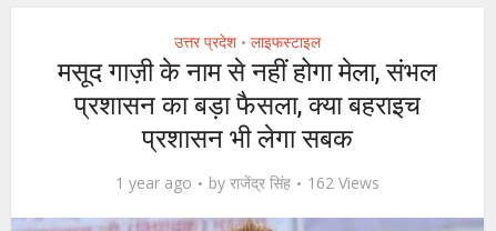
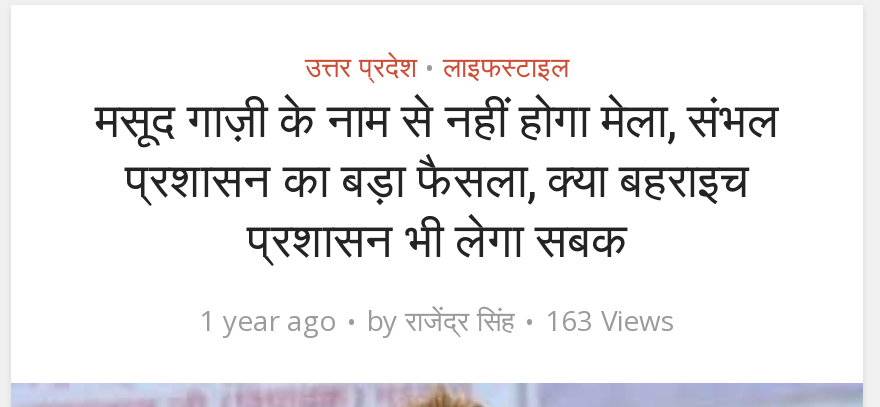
- 1 year ago by राजेंद्र सिंह 162 Views
+ 1 year ago by राजेंद्र सिंह 163 Views
